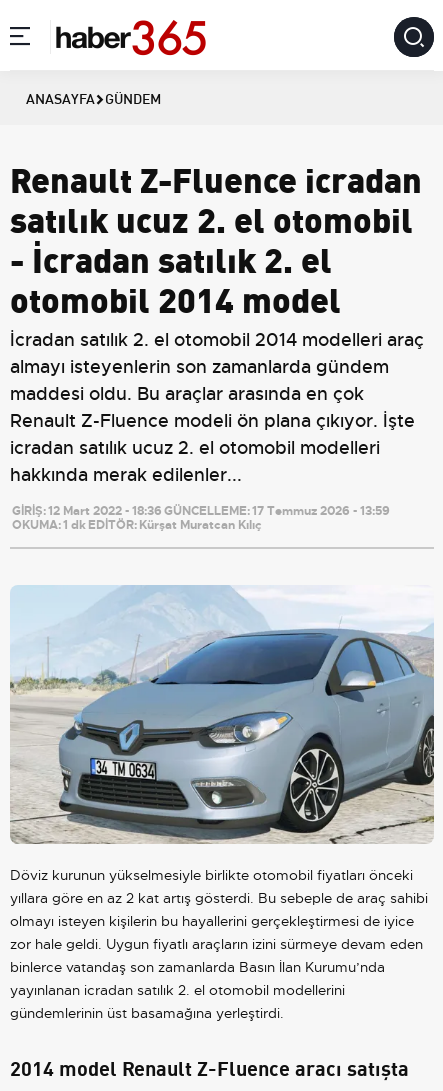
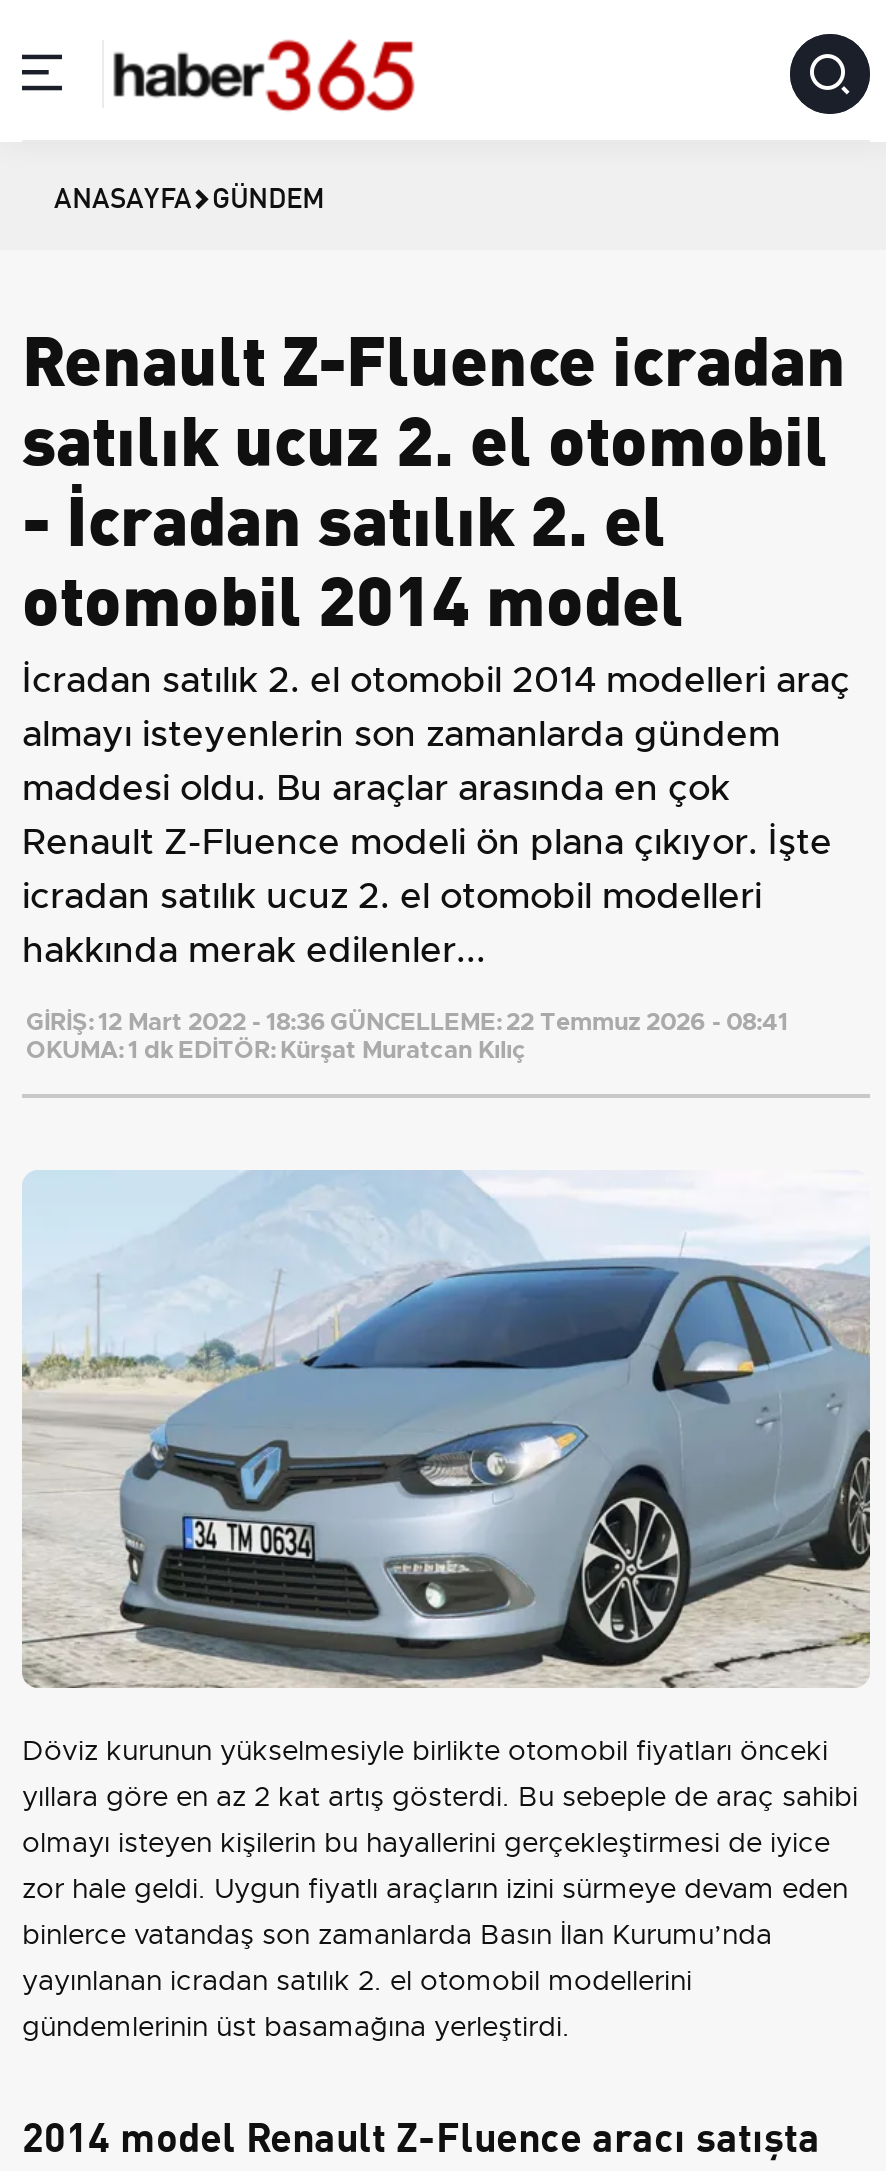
- GİRİŞ: 12 Mart 2022 - 18:36 GÜNCELLEME: 17 Temmuz 2026 - 13:59
+ GİRİŞ: 12 Mart 2022 - 18:36 GÜNCELLEME: 22 Temmuz 2026 - 08:41
